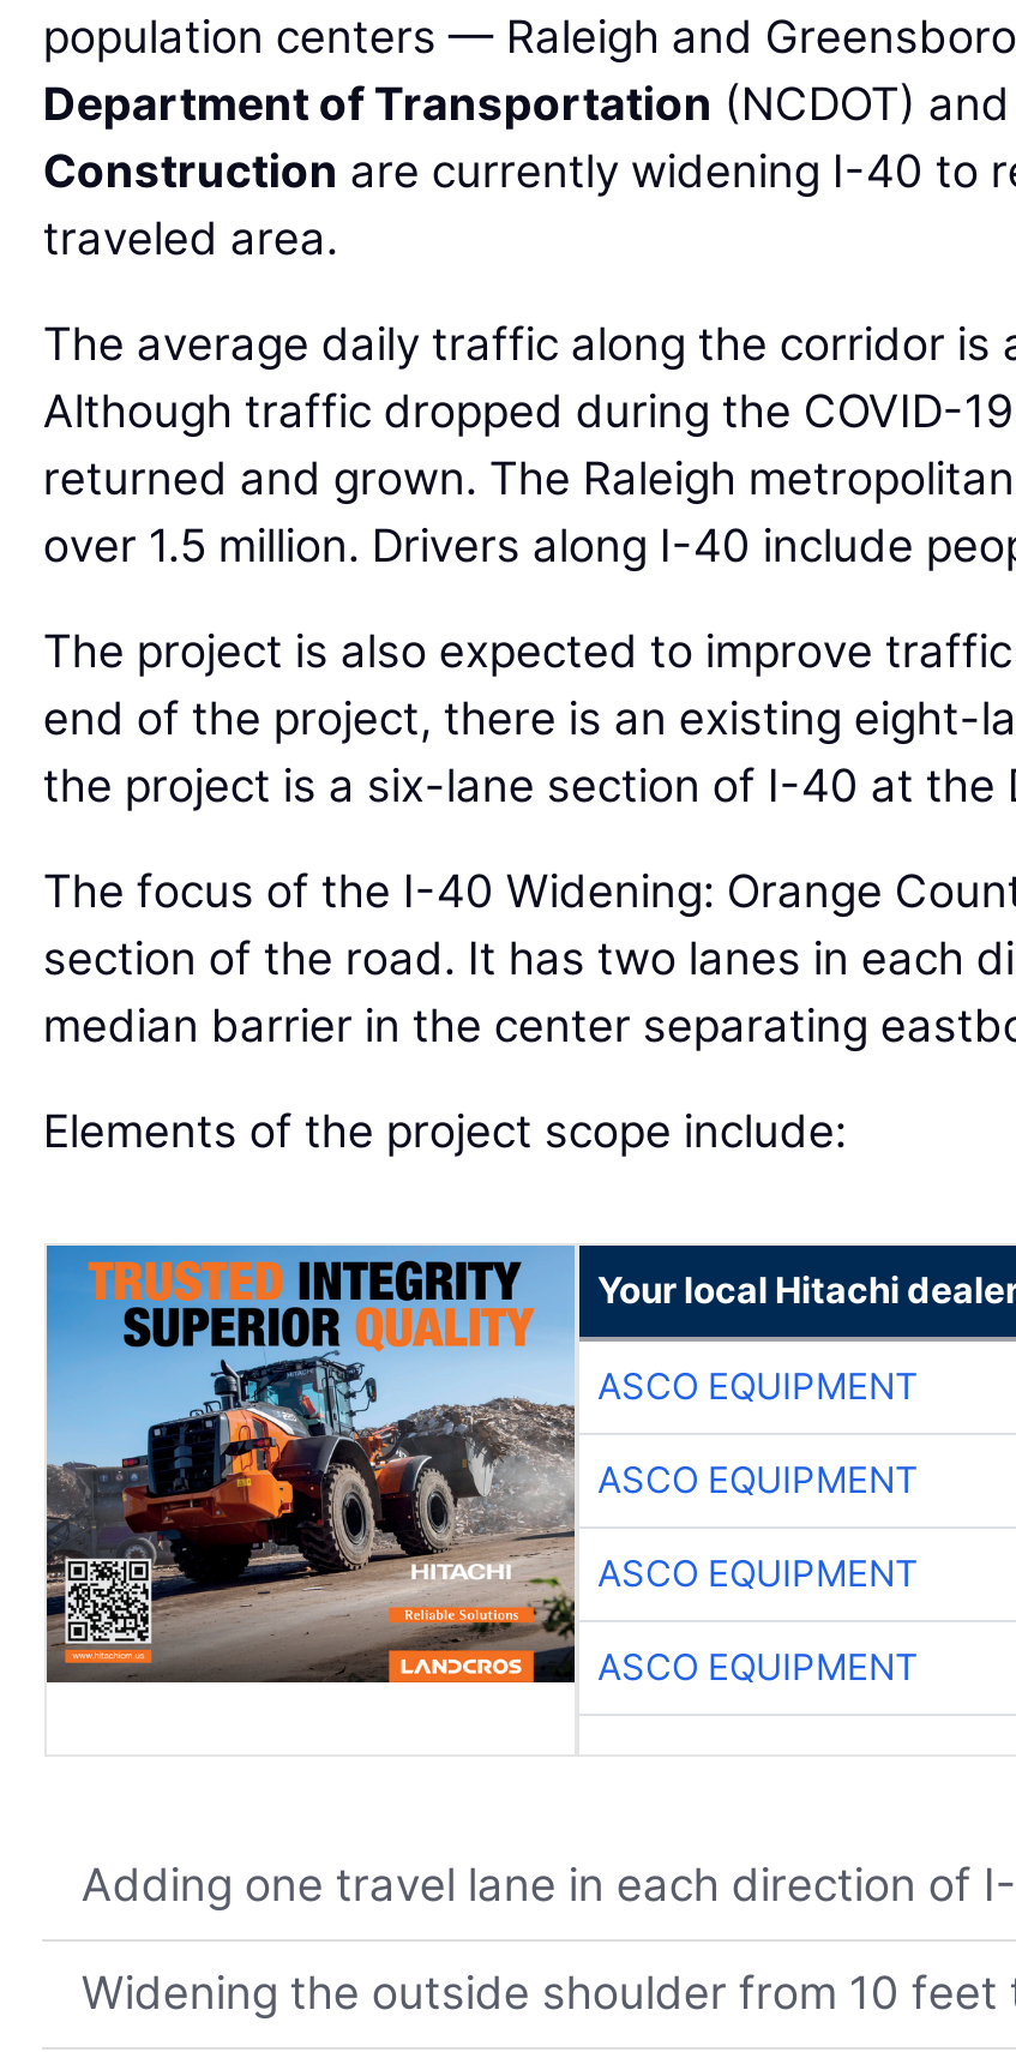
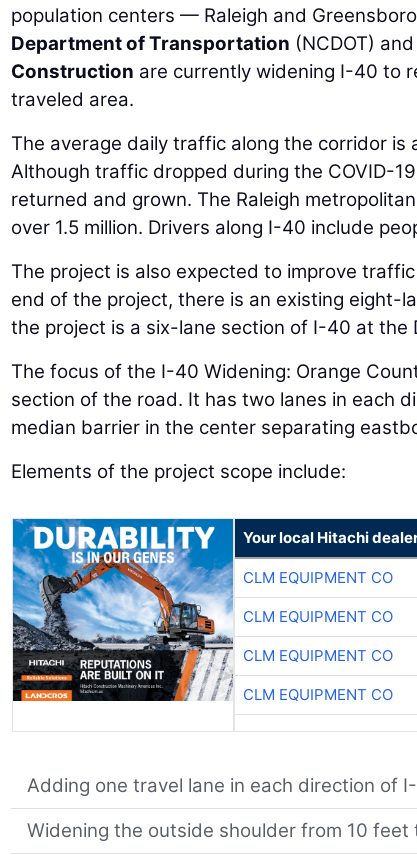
- [image]
- ASCO EQUIPMENT
+ [image]
+ CLM EQUIPMENT CO

- ASCO EQUIPMENT
+ CLM EQUIPMENT CO

- ASCO EQUIPMENT
+ CLM EQUIPMENT CO

- ASCO EQUIPMENT
+ CLM EQUIPMENT CO
